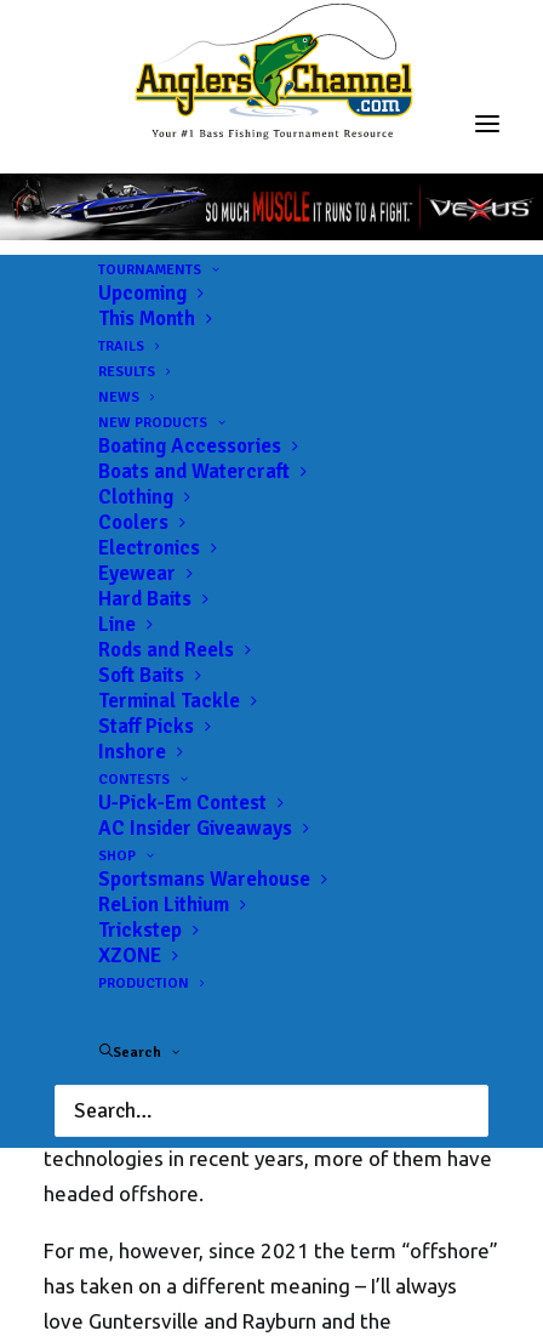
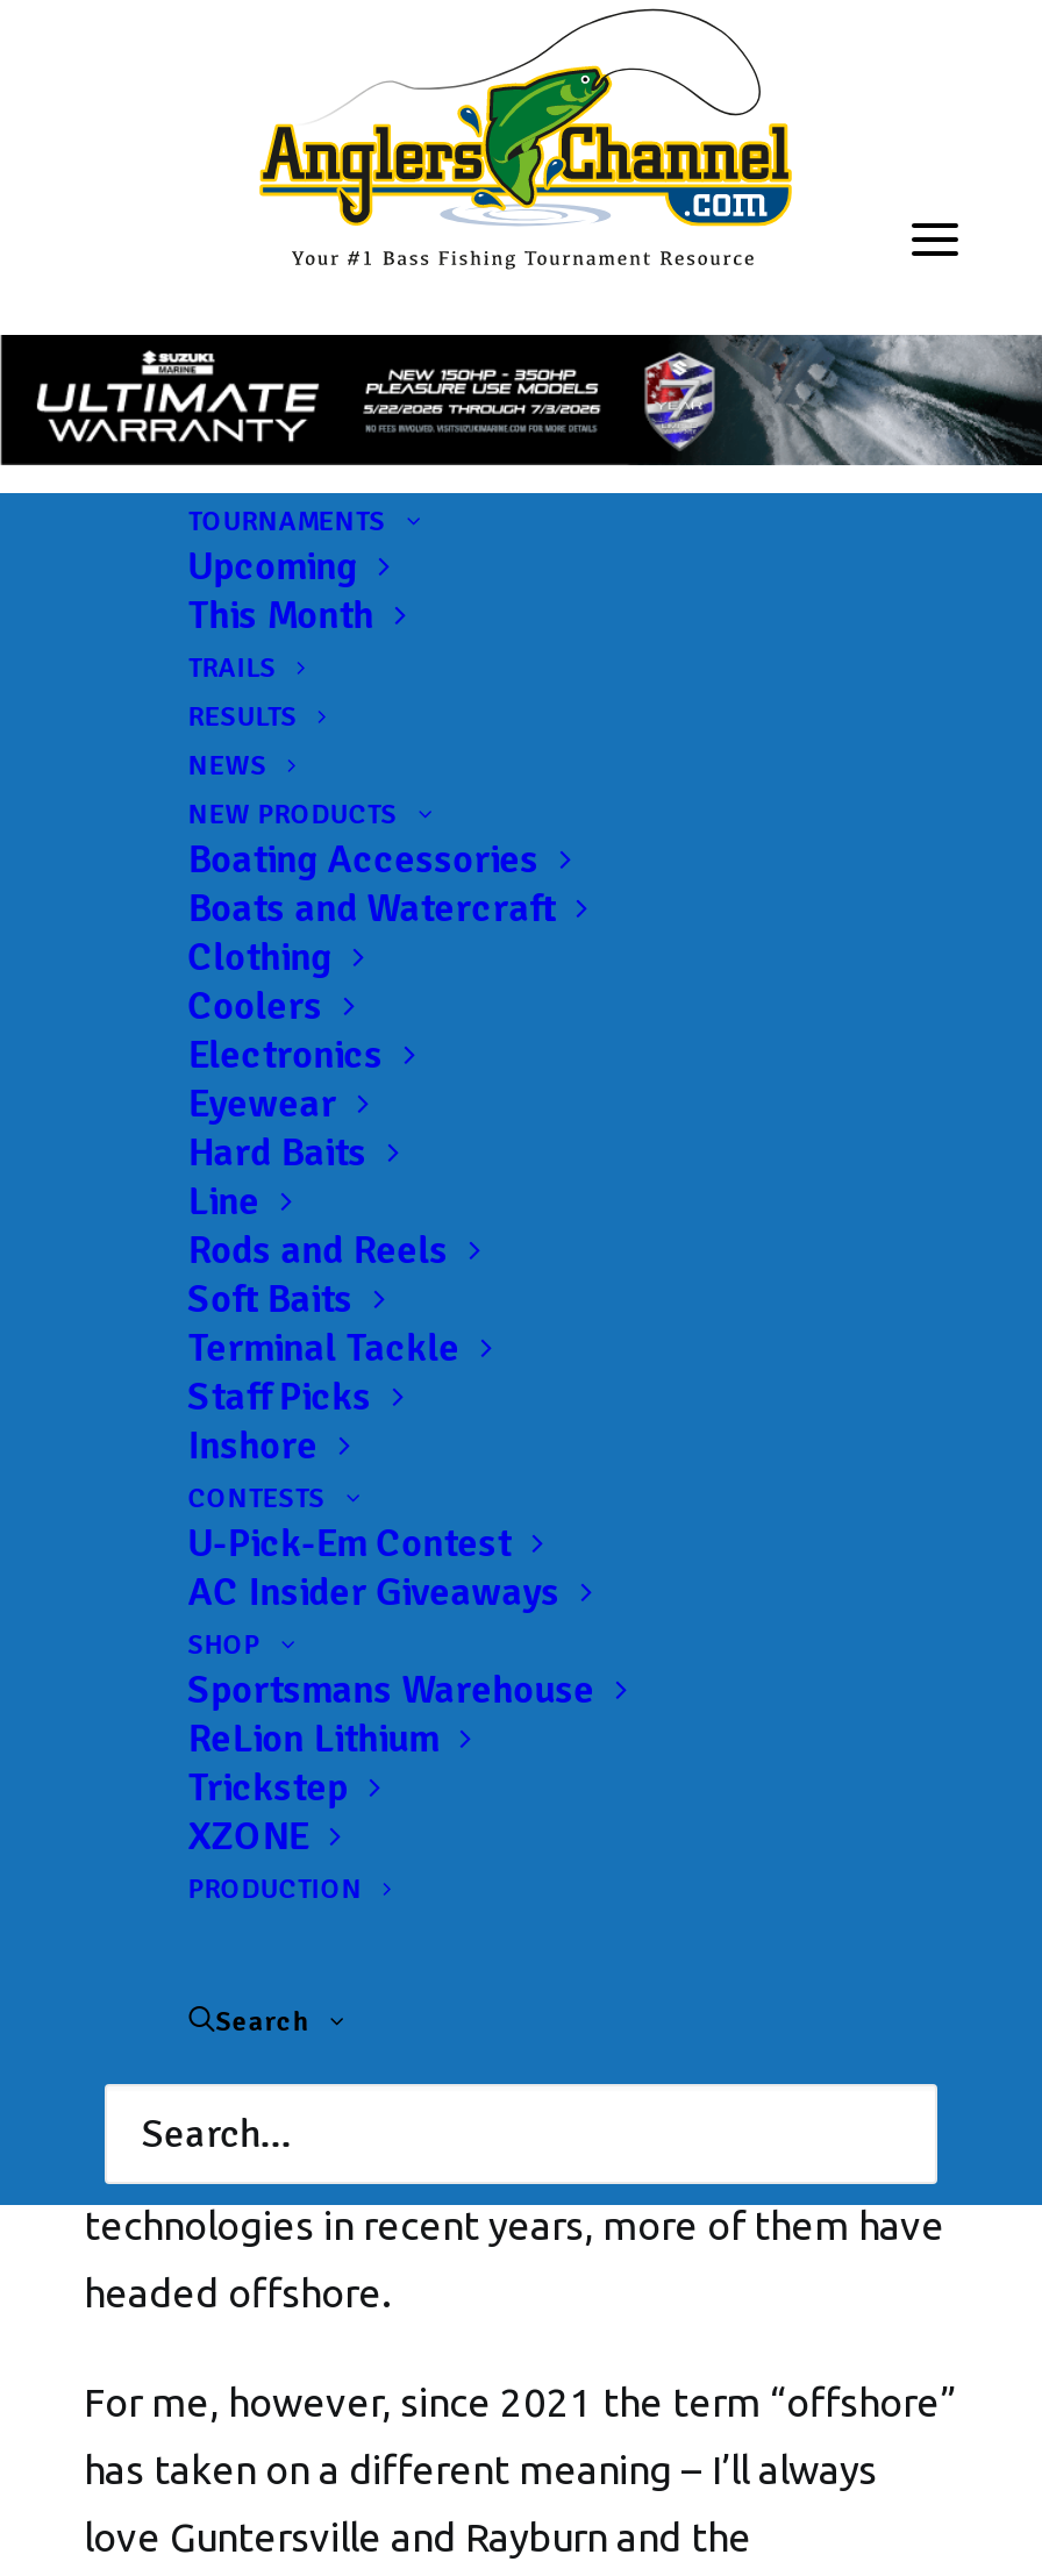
- [image]
+ [image]
